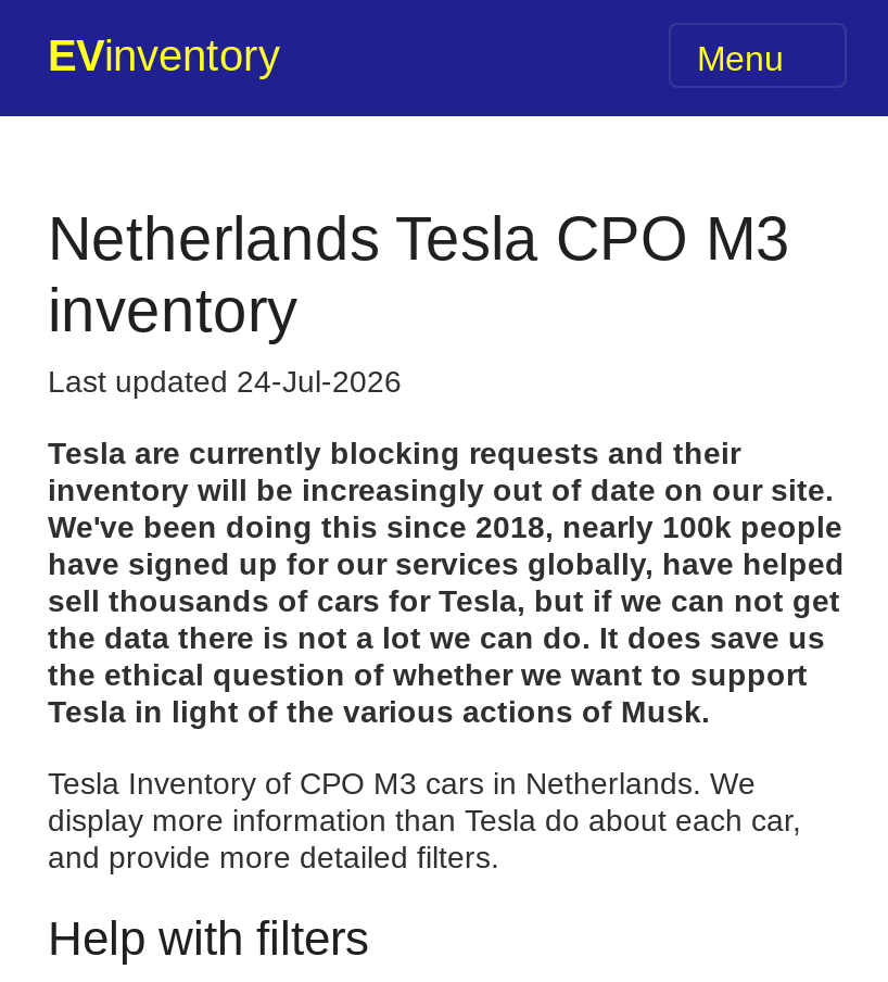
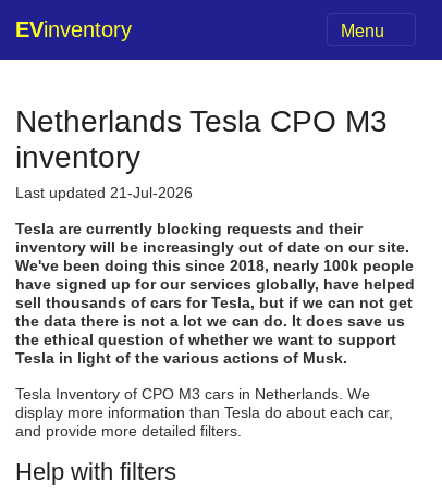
- Last updated 24-Jul-2026
+ Last updated 21-Jul-2026
